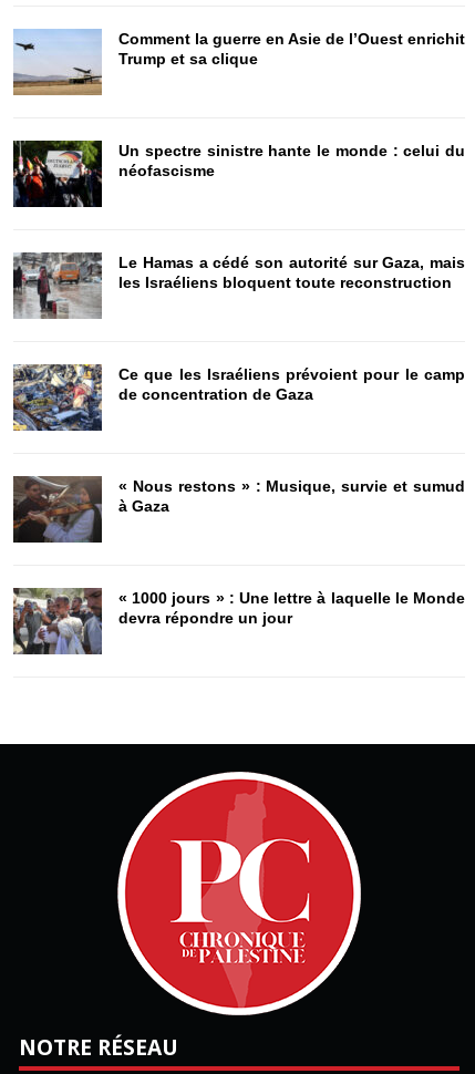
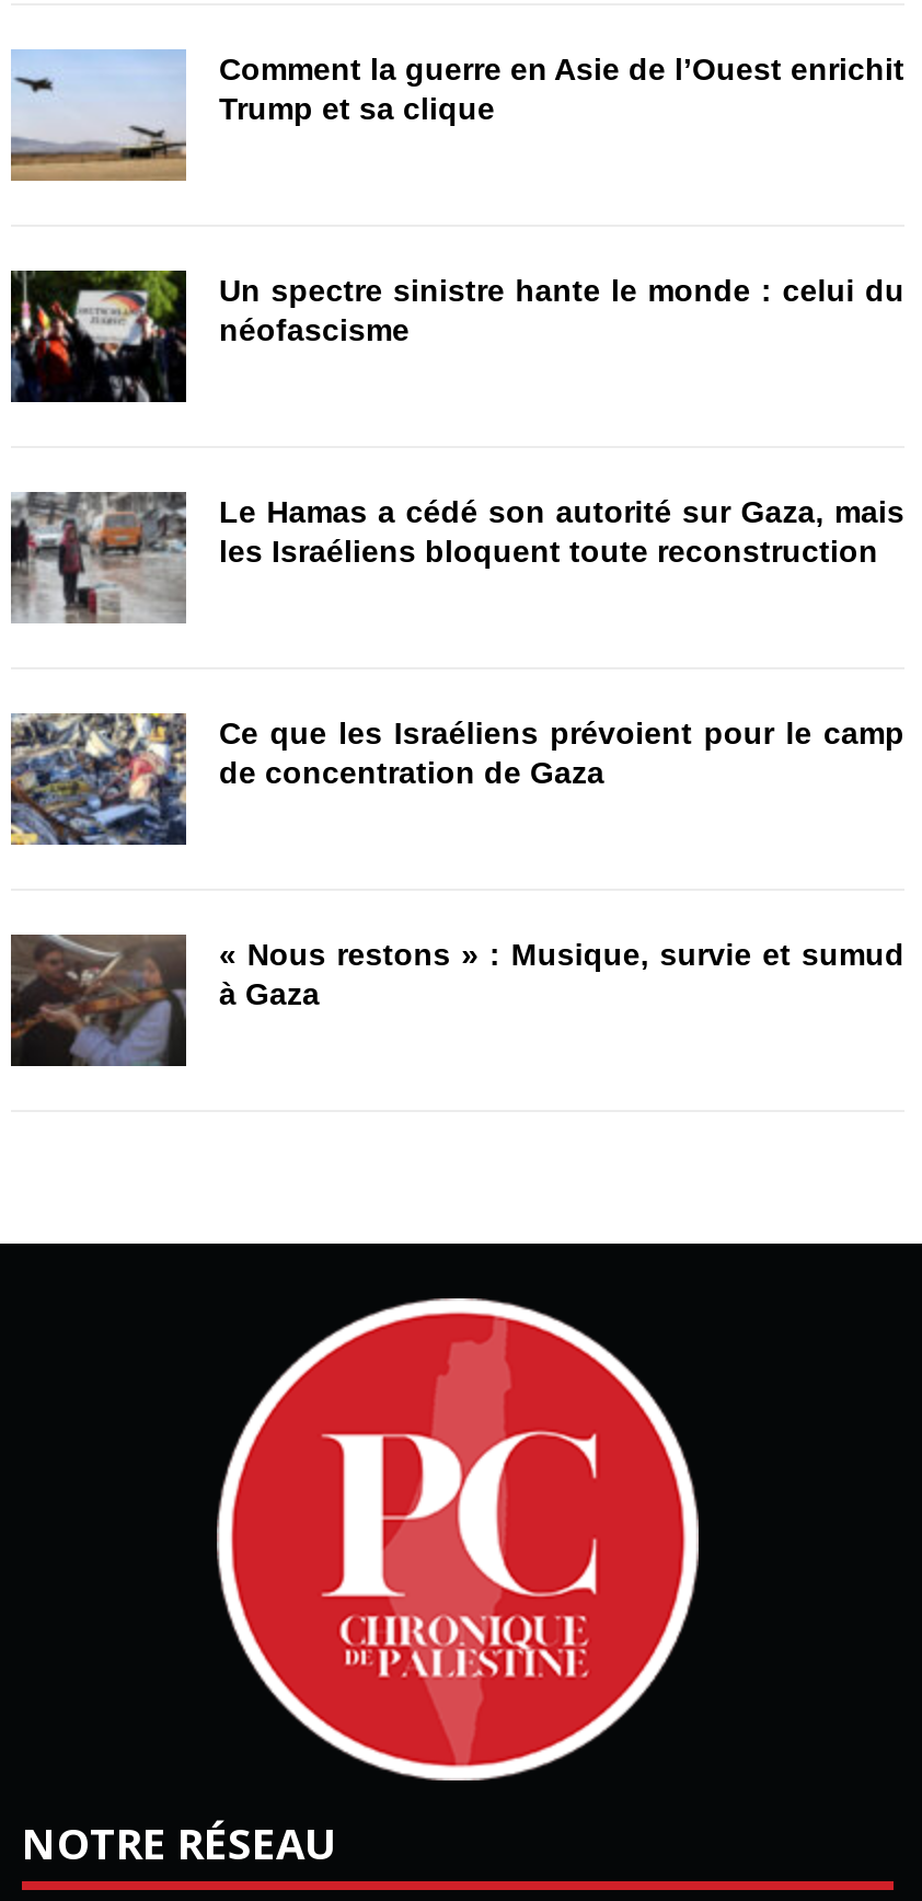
- [image]
- « 1000 jours » : Une lettre à laquelle le Monde
- devra répondre un jour
